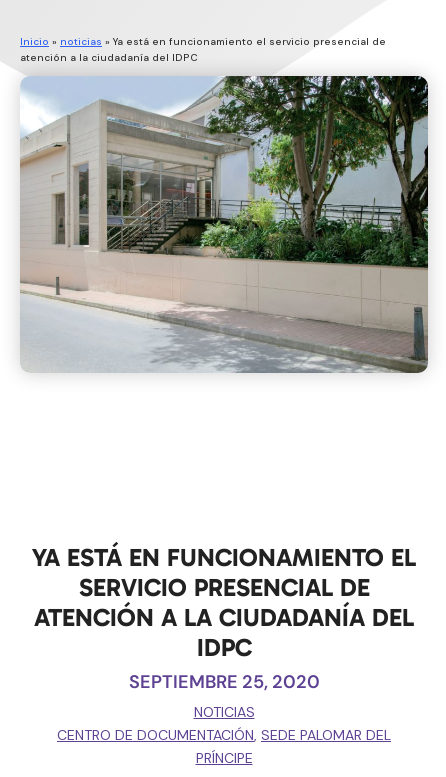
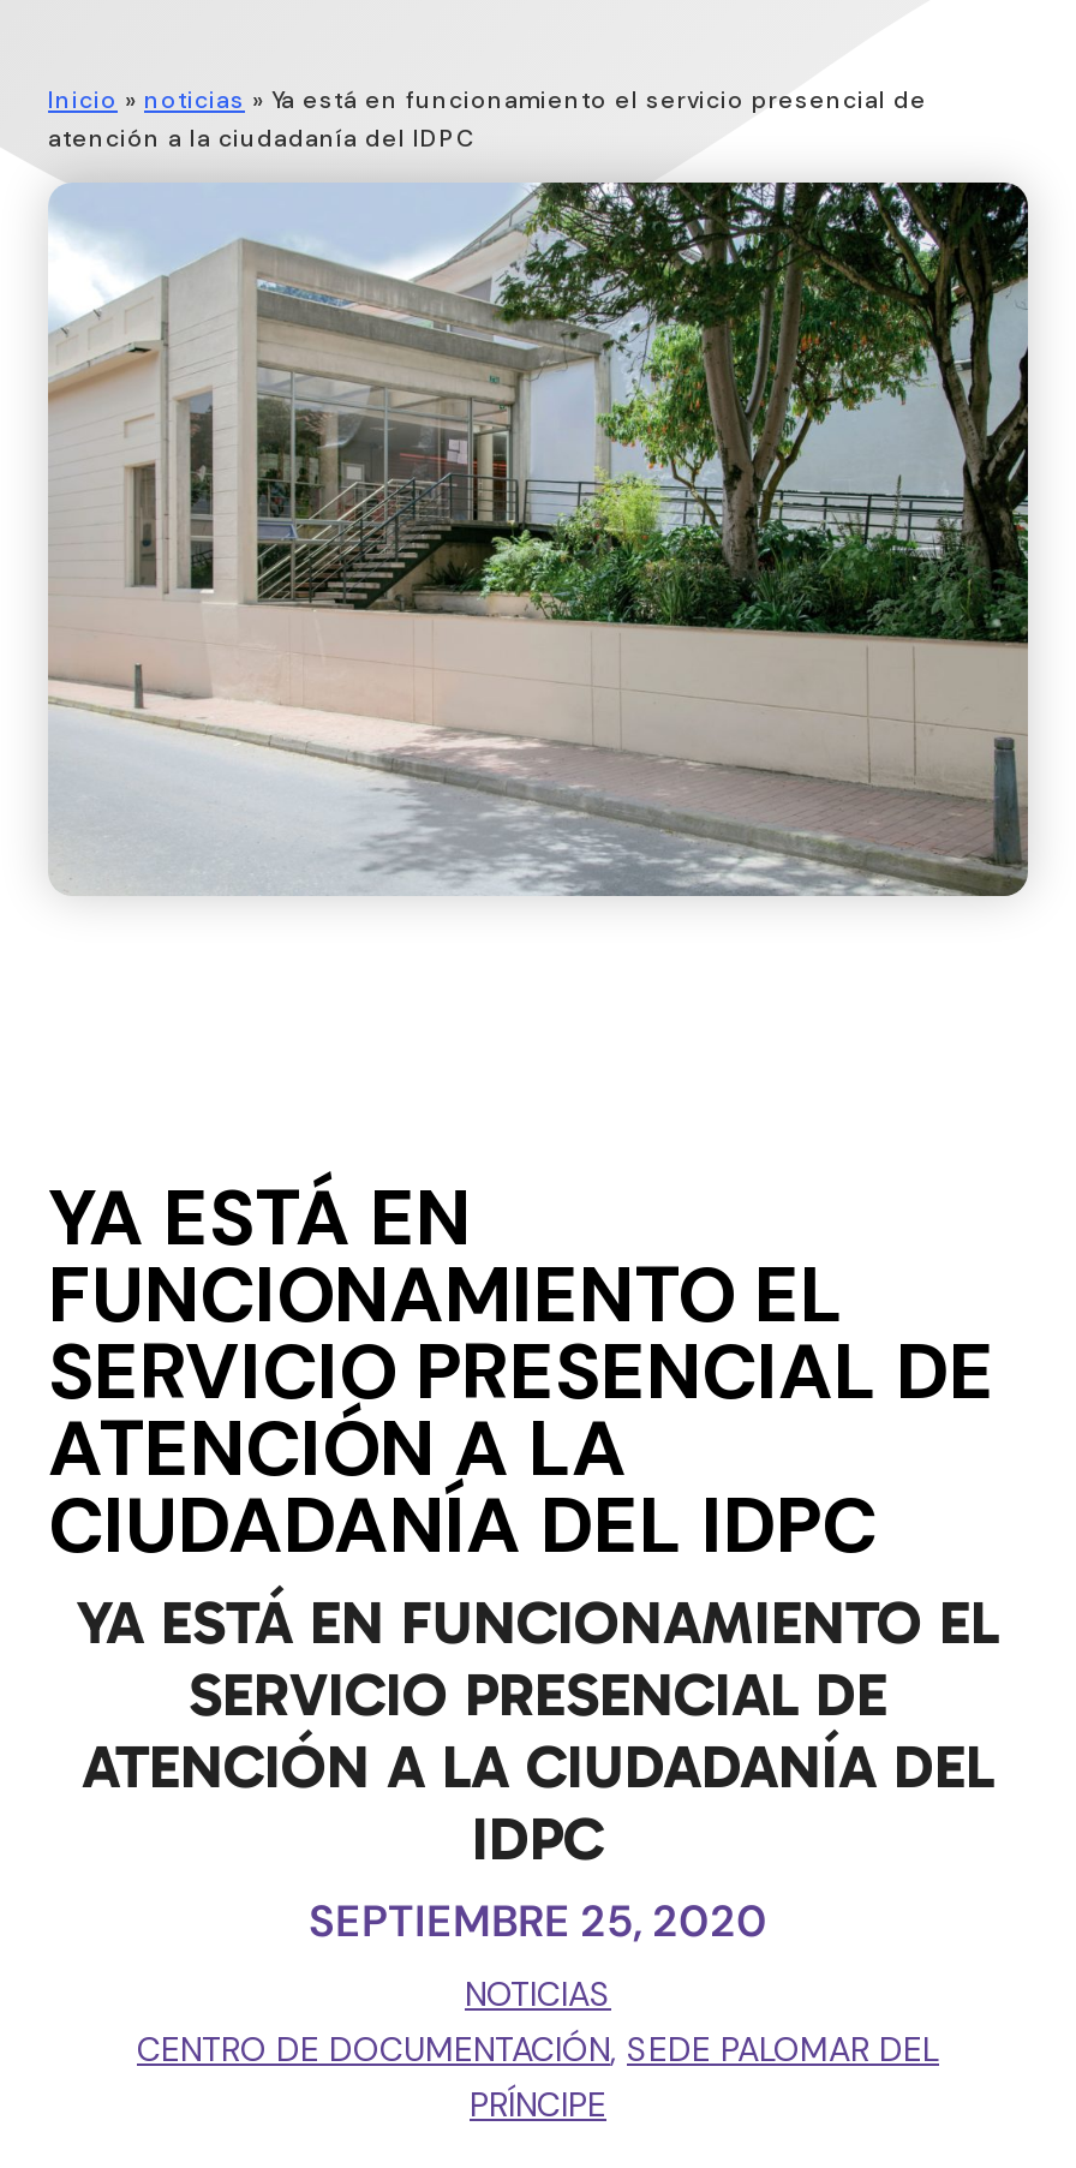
+ YA ESTÁ EN
+ FUNCIONAMIENTO EL
+ SERVICIO PRESENCIAL DE
+ ATENCIÓN A LA
+ CIUDADANÍA DEL IDPC
